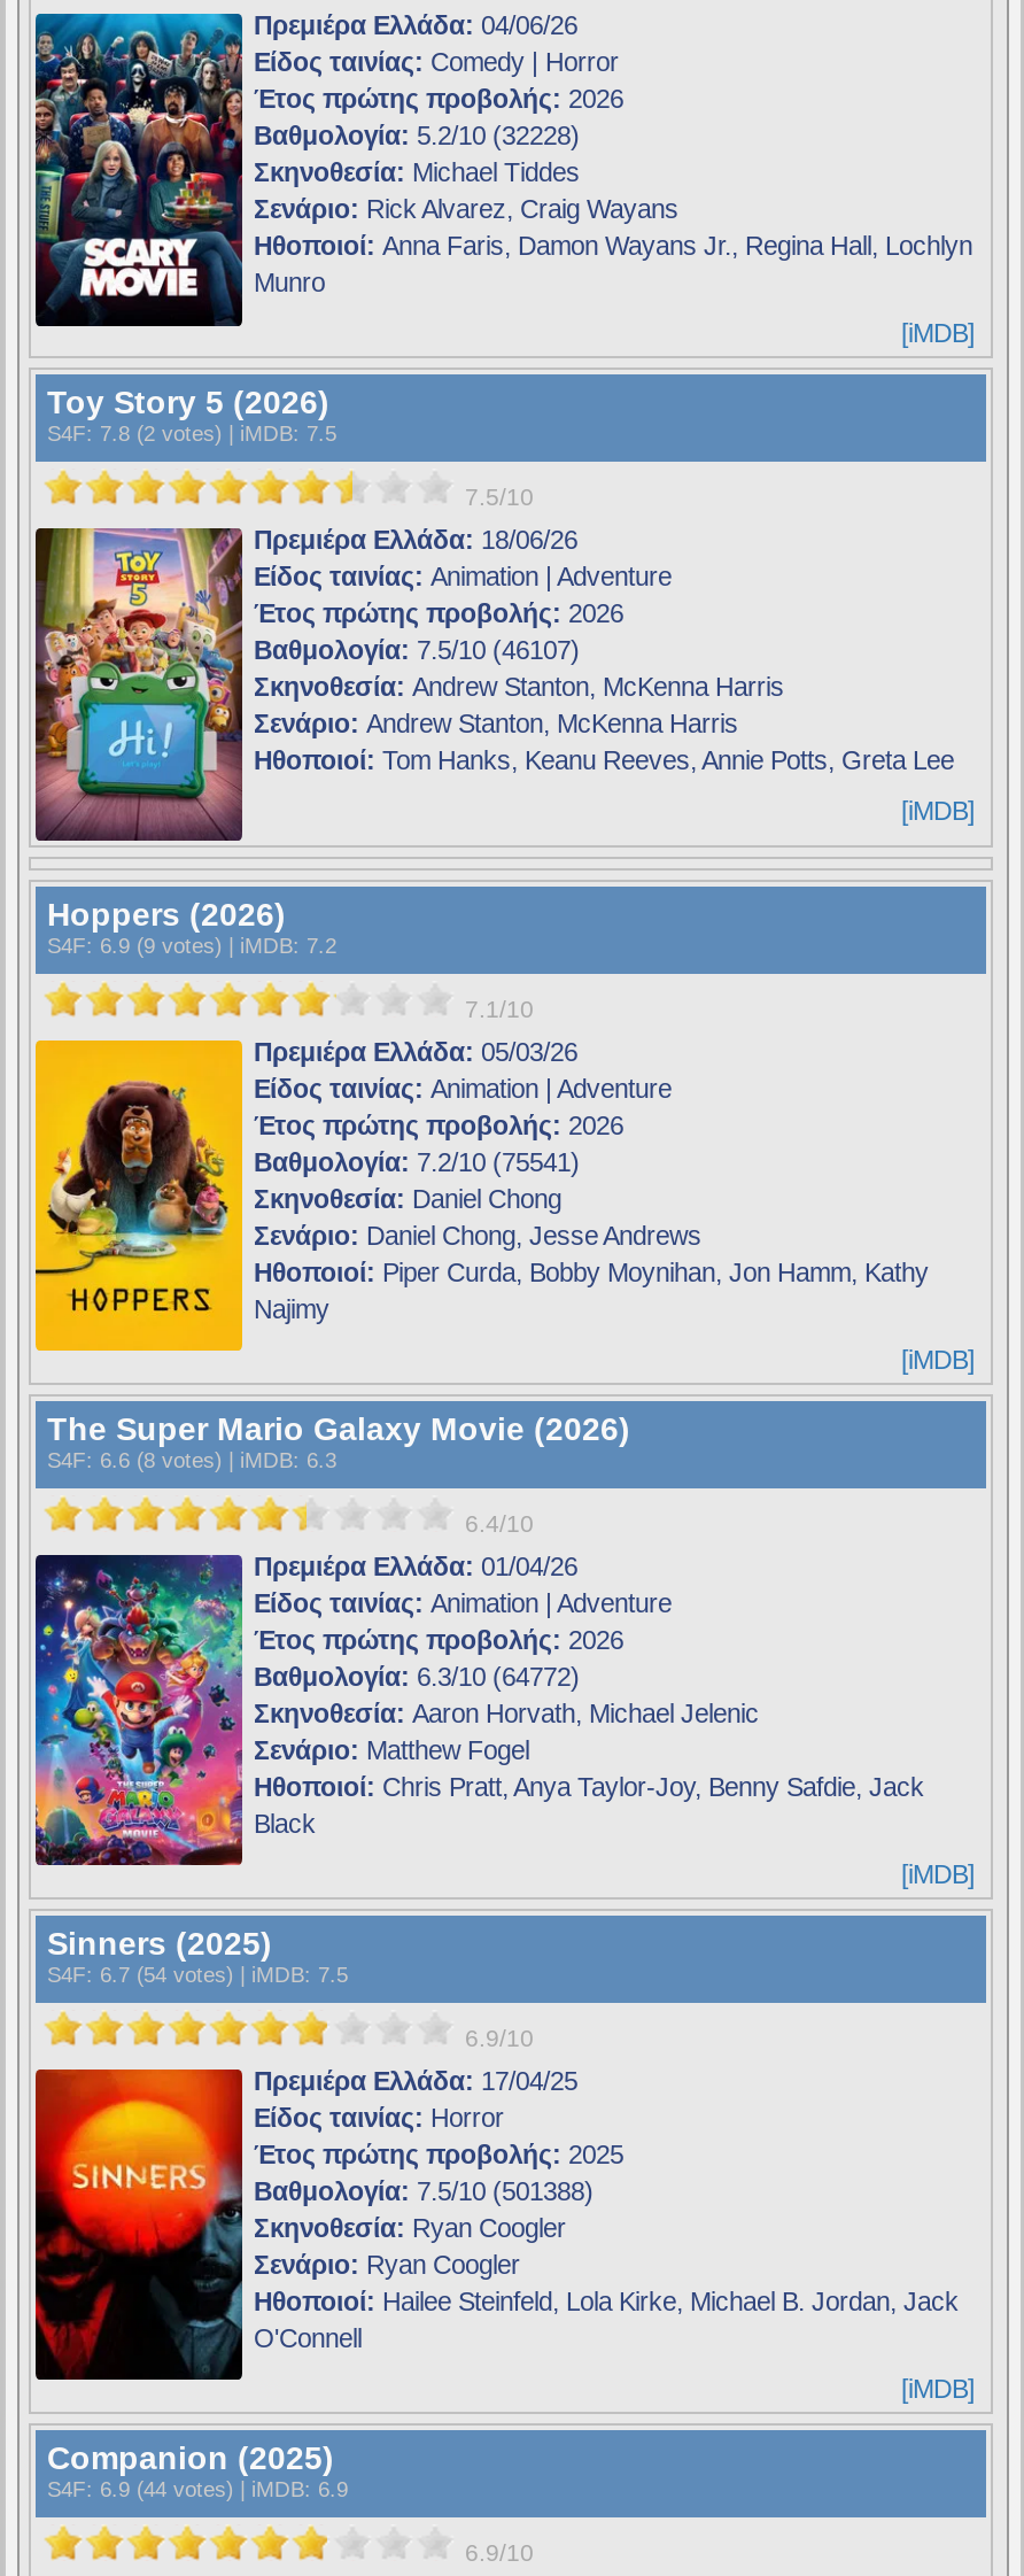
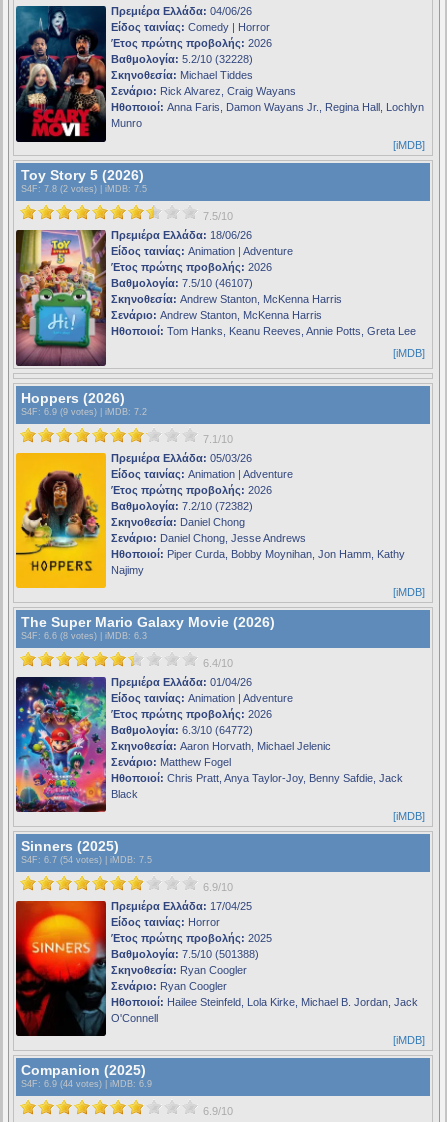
- [image]
+ [image]

- Βαθμολογία: 7.2/10 (75541)
+ Βαθμολογία: 7.2/10 (72382)
